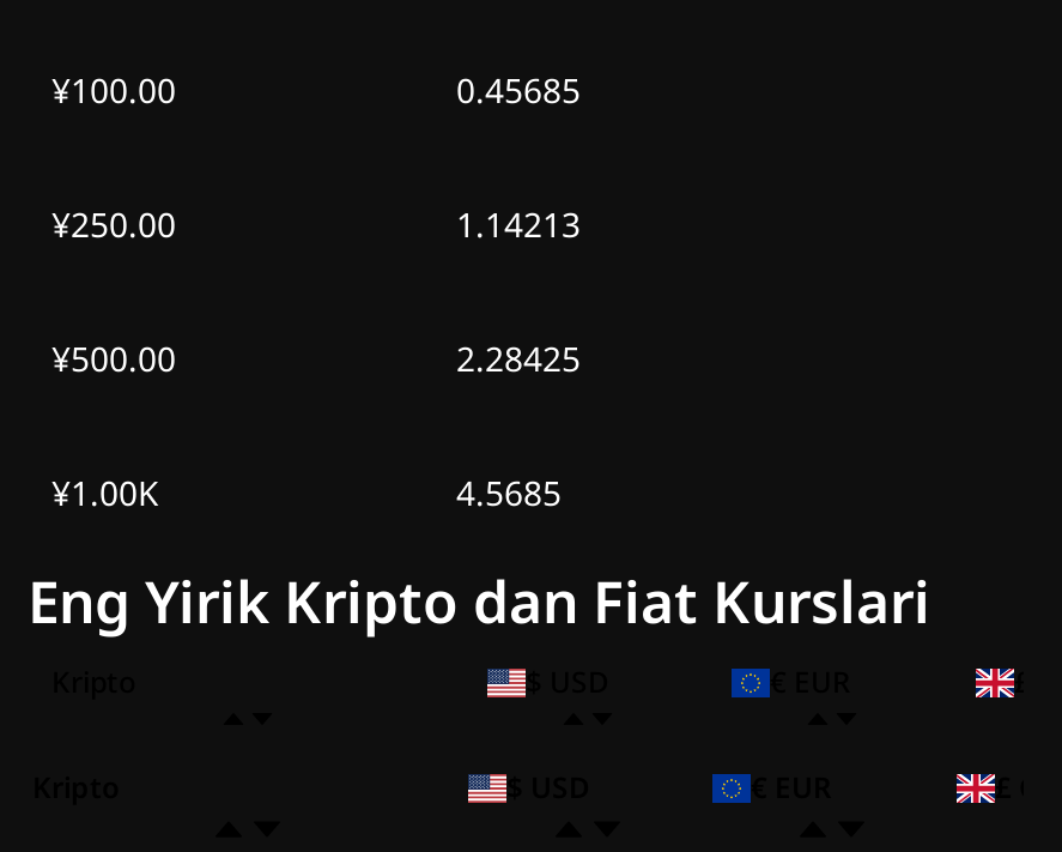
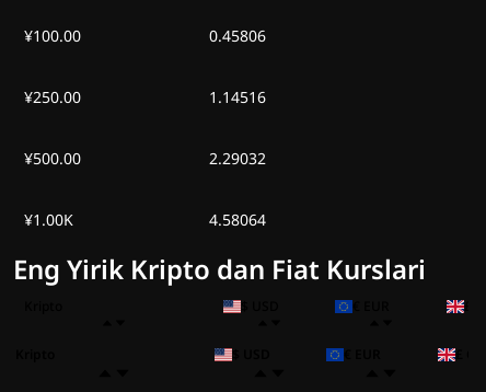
- 0.45685
+ 0.45806

- 1.14213
+ 1.14516

- 2.28425
+ 2.29032

- 4.5685
+ 4.58064
